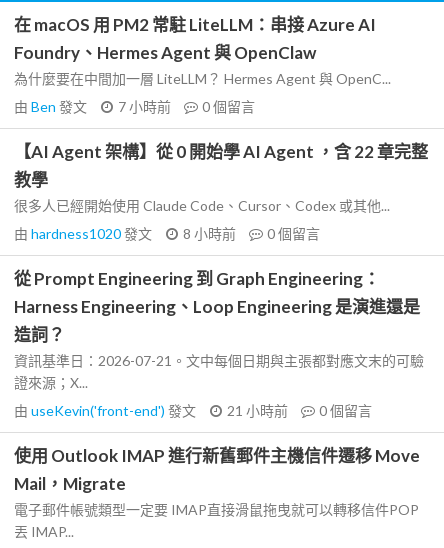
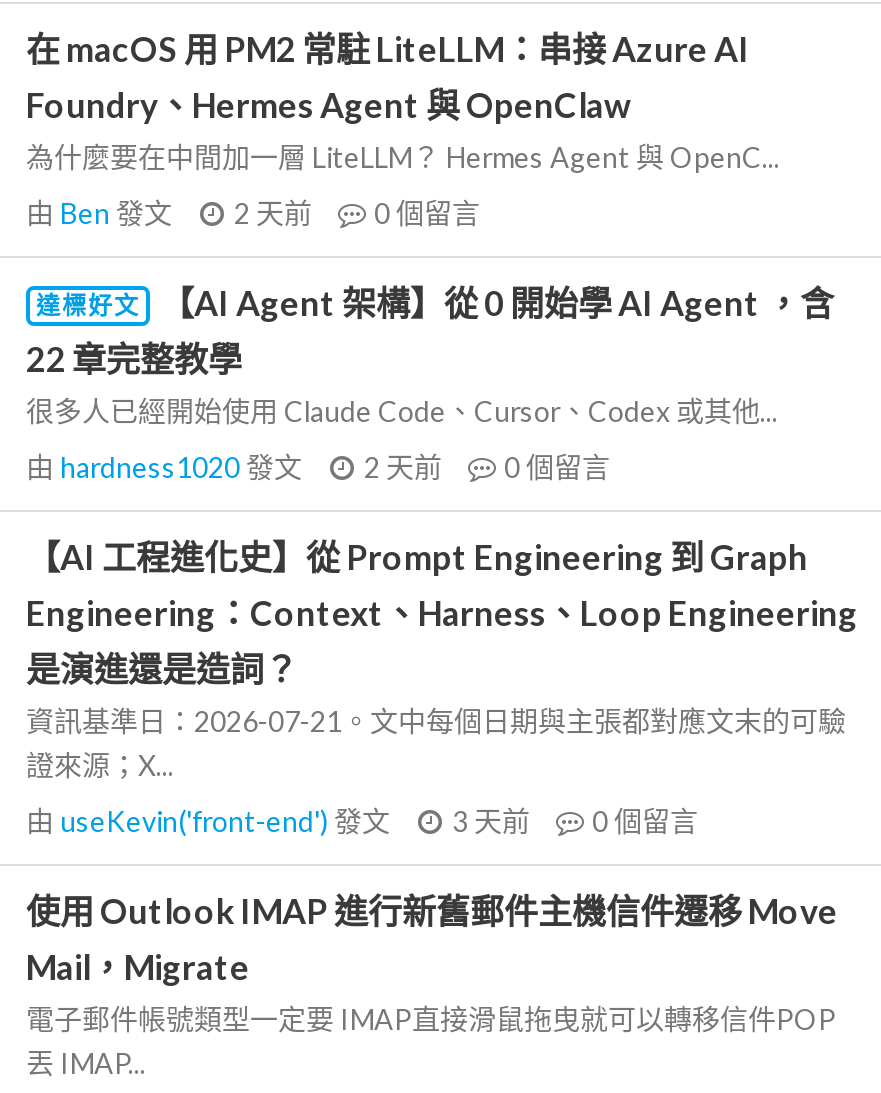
- 由Ben發文 7 小時前 0個留言
+ 由Ben發文 2 天前 0個留言

- 【AI Agent 架構】從 0 開始學 AI Agent ，含 22 章完整
- 教學
+ 達標好文
+ 【AI Agent 架構】從 0 開始學 AI Agent ，含
+ 22 章完整教學

- 由hardness1020發文 8 小時前 0個留言
+ 由hardness1020發文 2 天前 0個留言

- 從 Prompt Engineering 到 Graph Engineering：
- Harness Engineering、Loop Engineering 是演進還是
- 造詞？
+ 【AI 工程進化史】從 Prompt Engineering 到 Graph
+ Engineering：Context、Harness、Loop Engineering
+ 是演進還是造詞？

- 由useKevin('front-end')發文 21 小時前 0個留言
+ 由useKevin('front-end')發文 3 天前 0個留言
